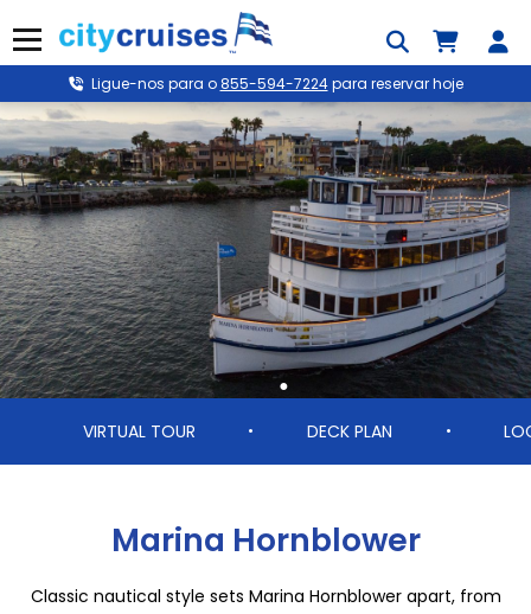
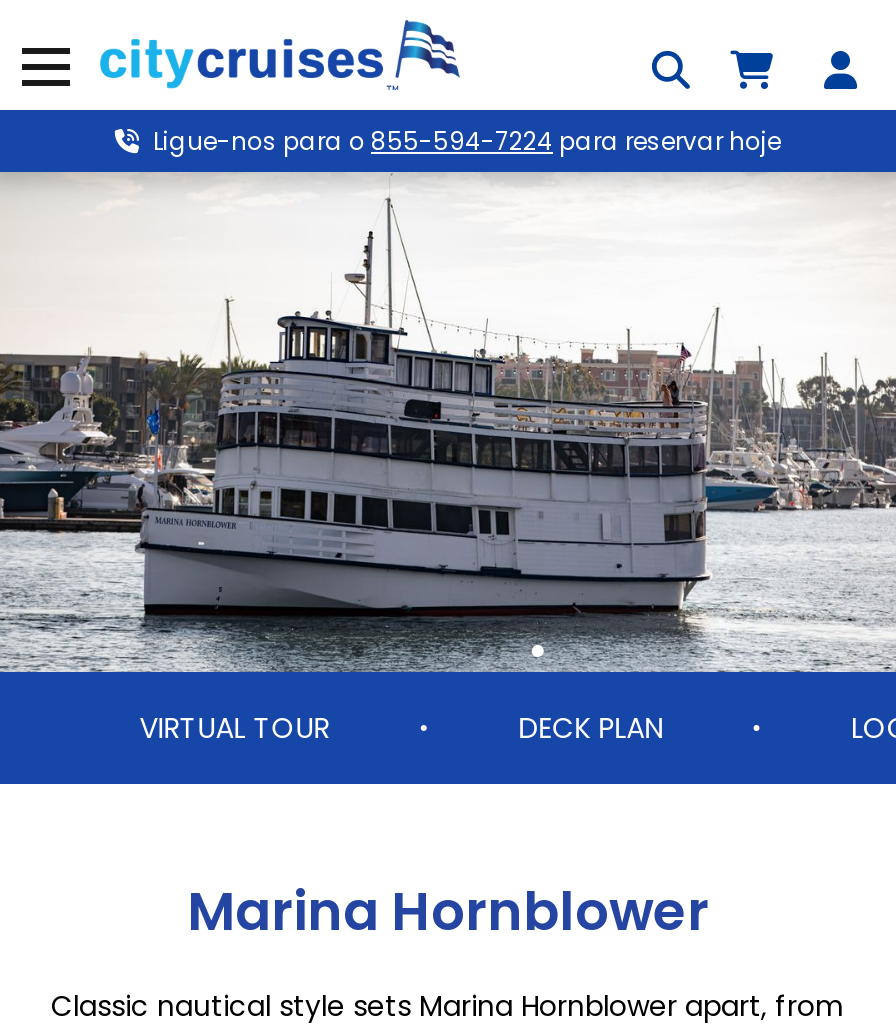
- [image]
+ [image]
